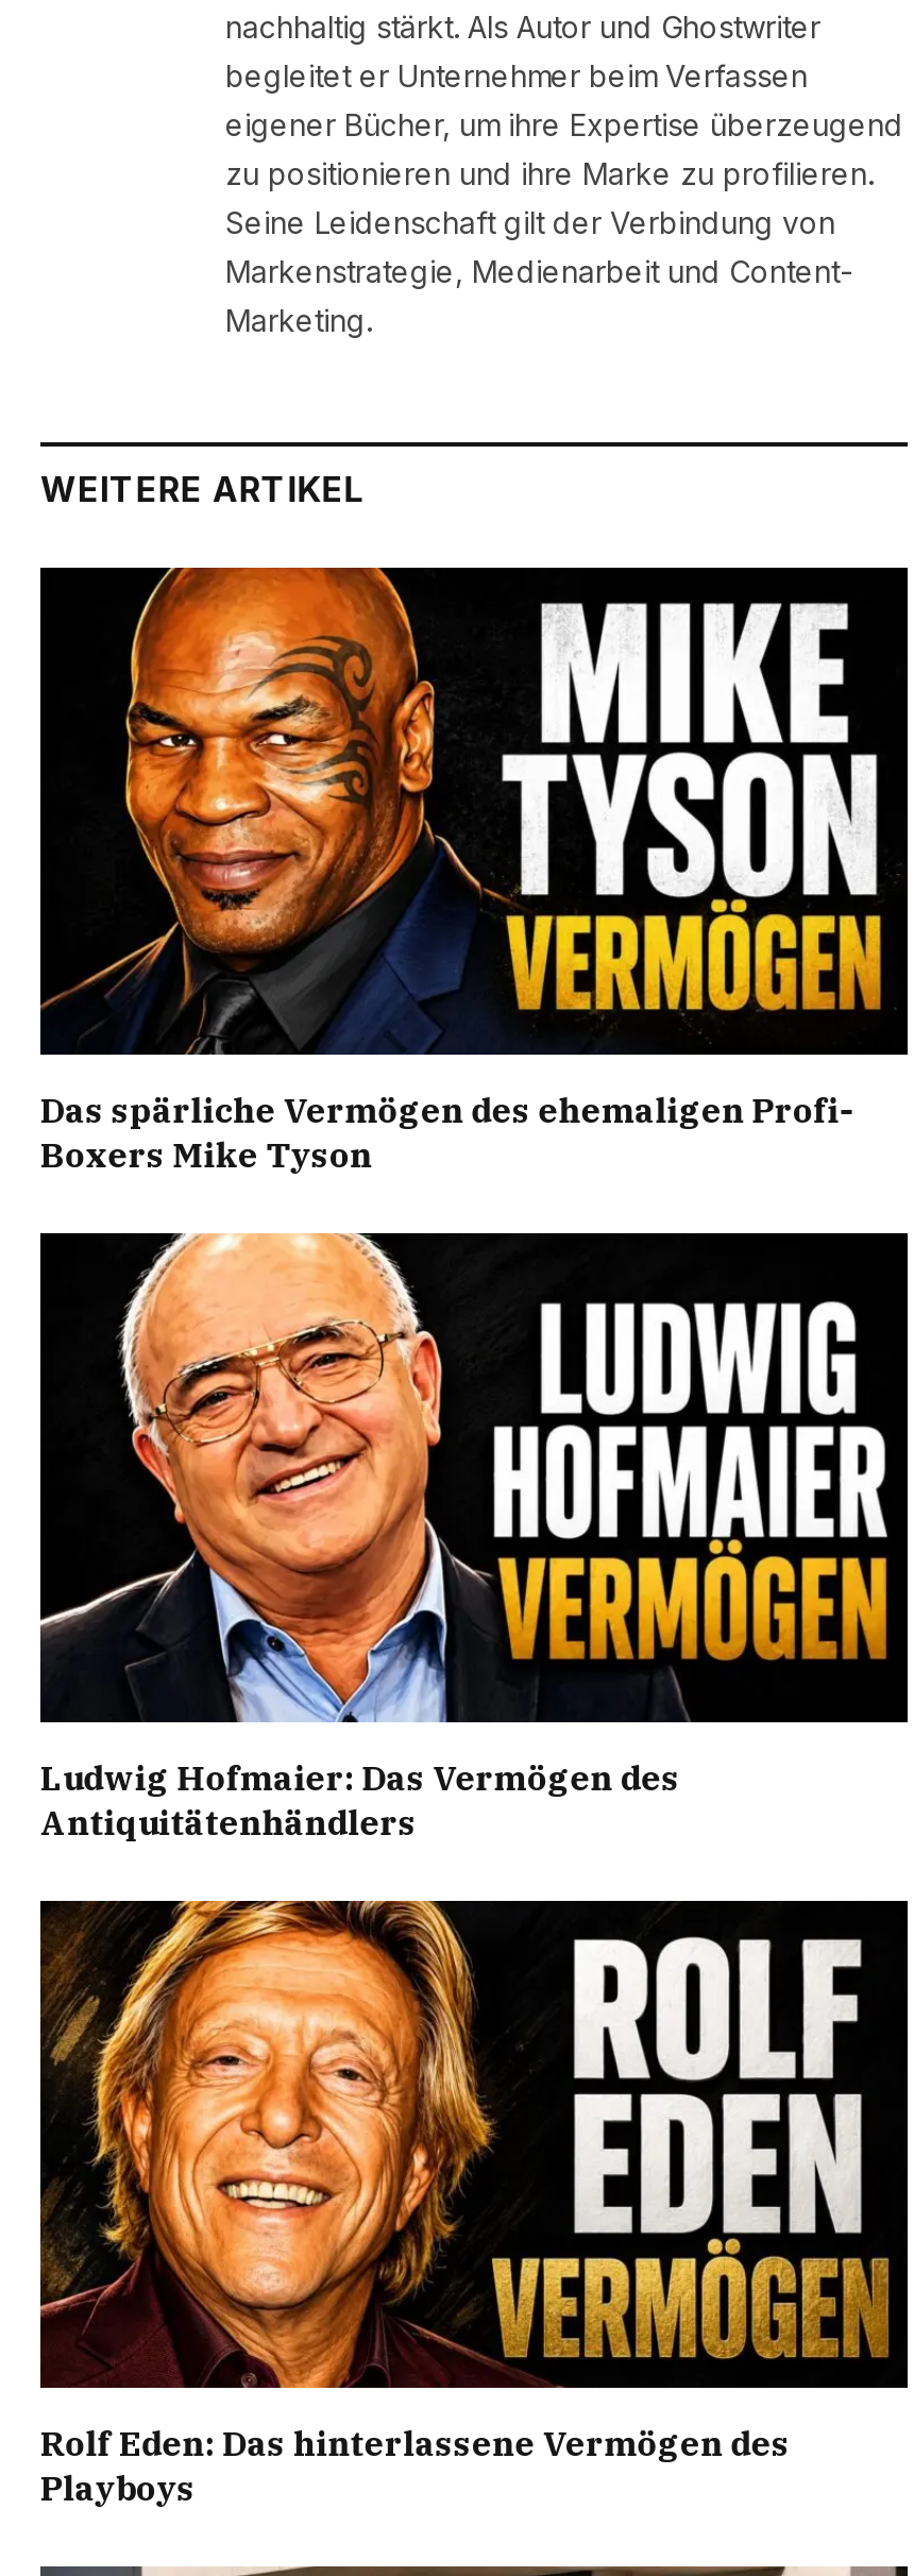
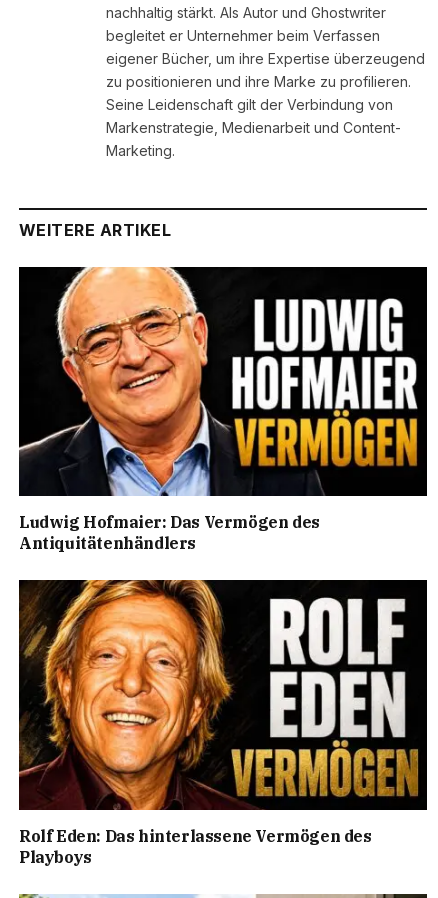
- [image]
- Das spärliche Vermögen des ehemaligen Profi-
- Boxers Mike Tyson
